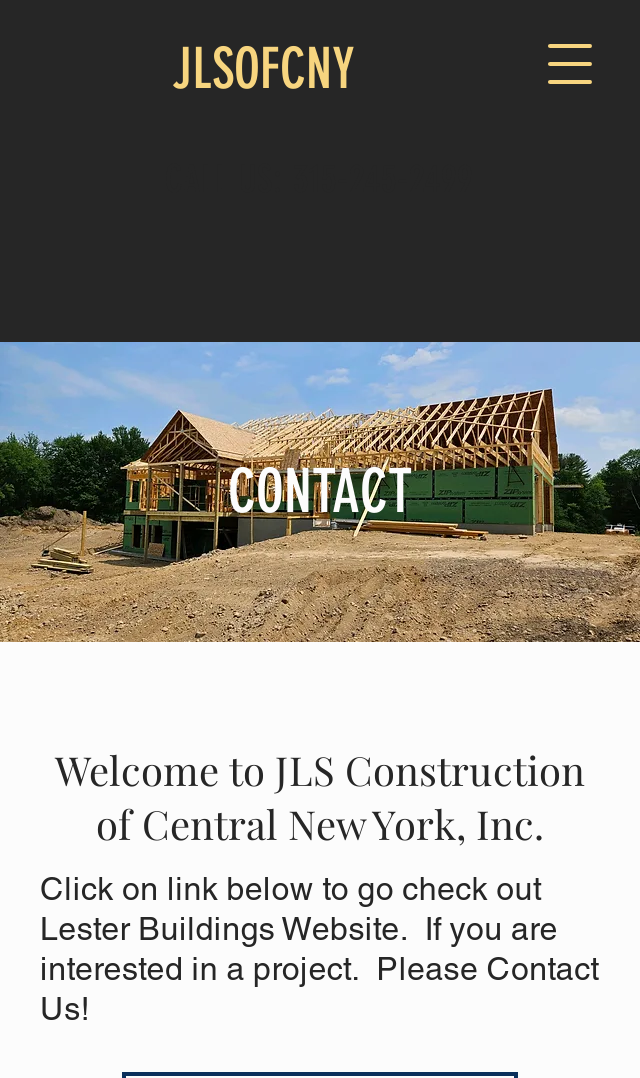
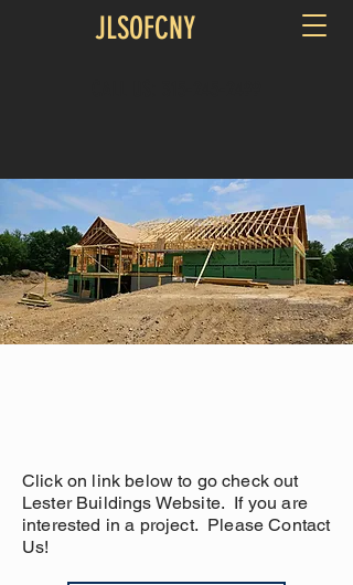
- CONTACT

- Welcome to JLS Construction
- of Central New York, Inc.
